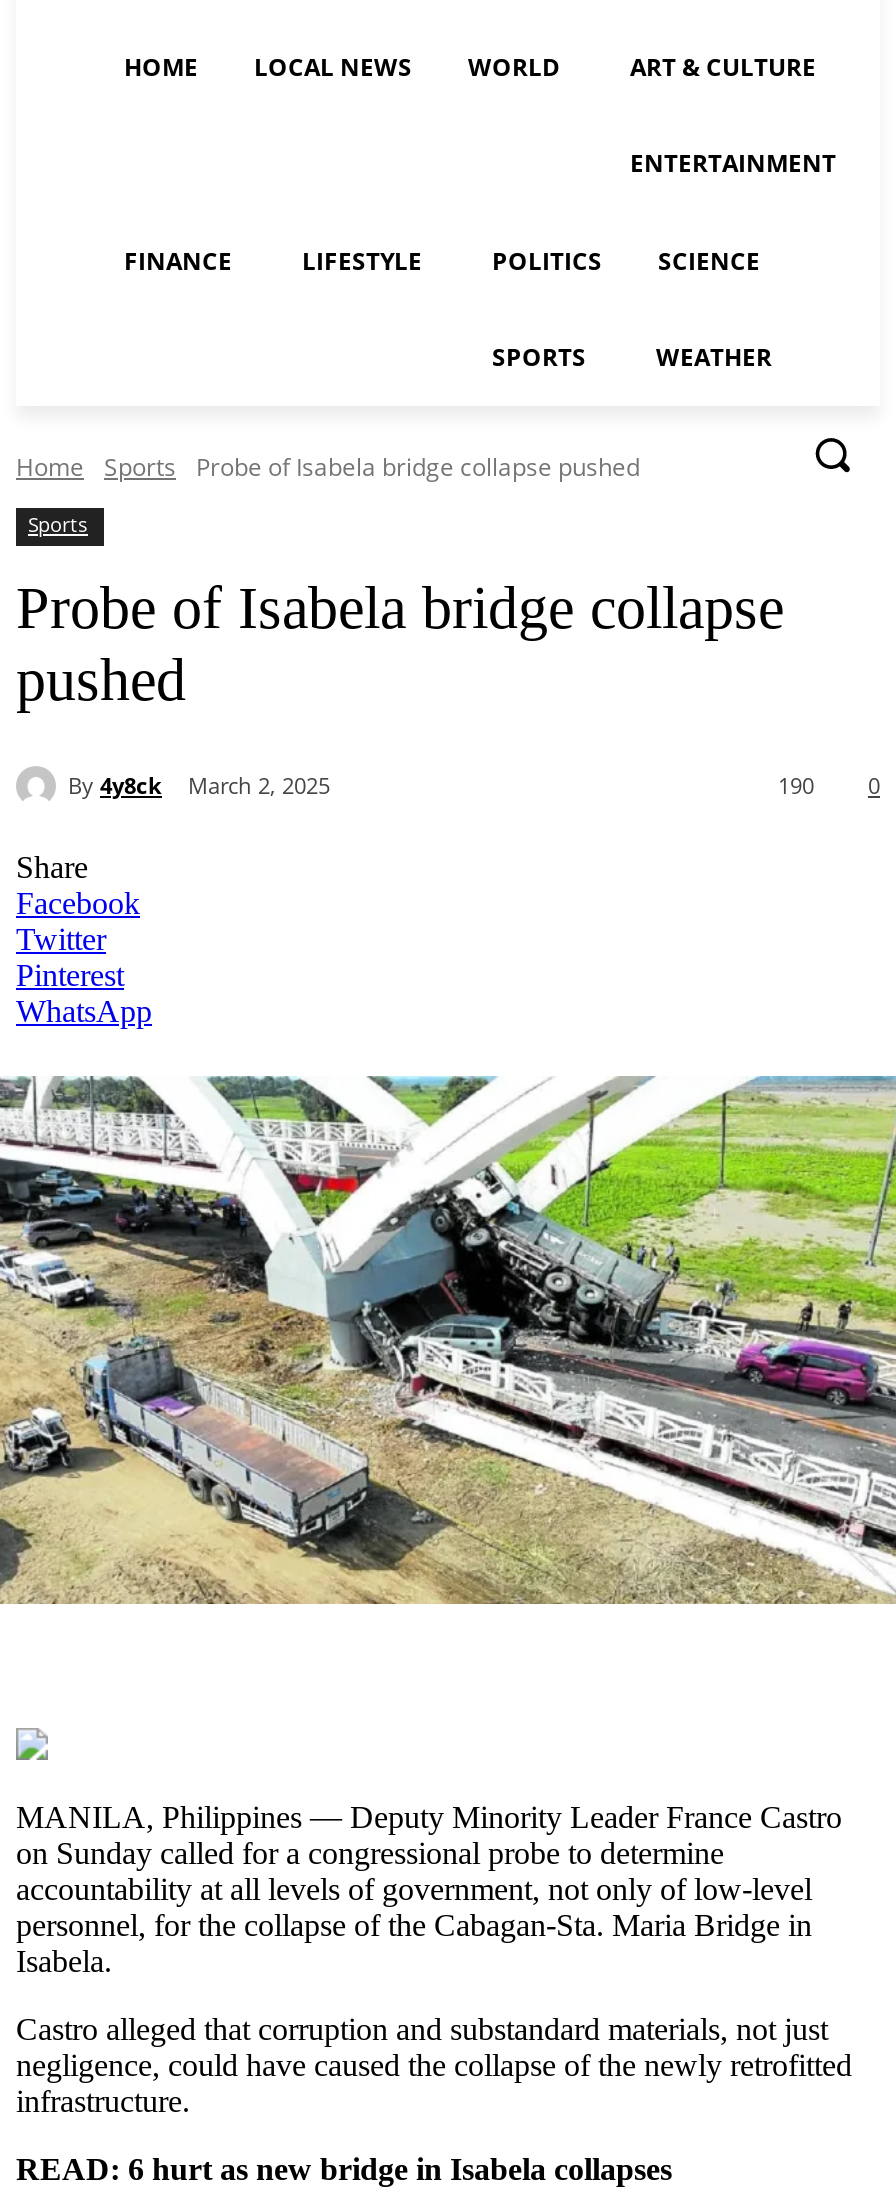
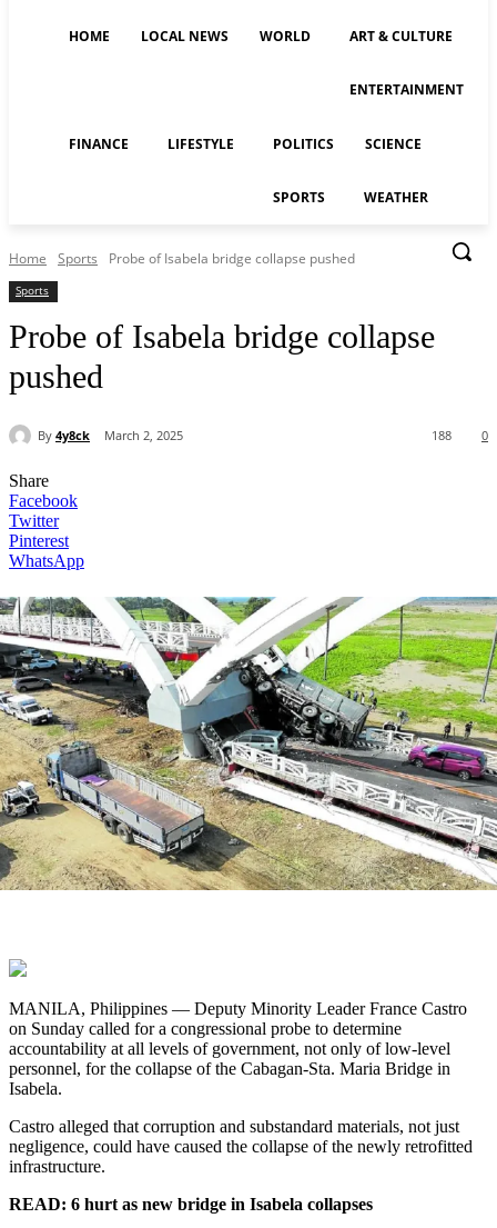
- 190 0
+ 188 0
